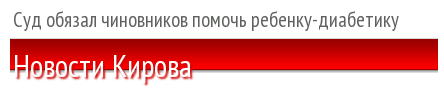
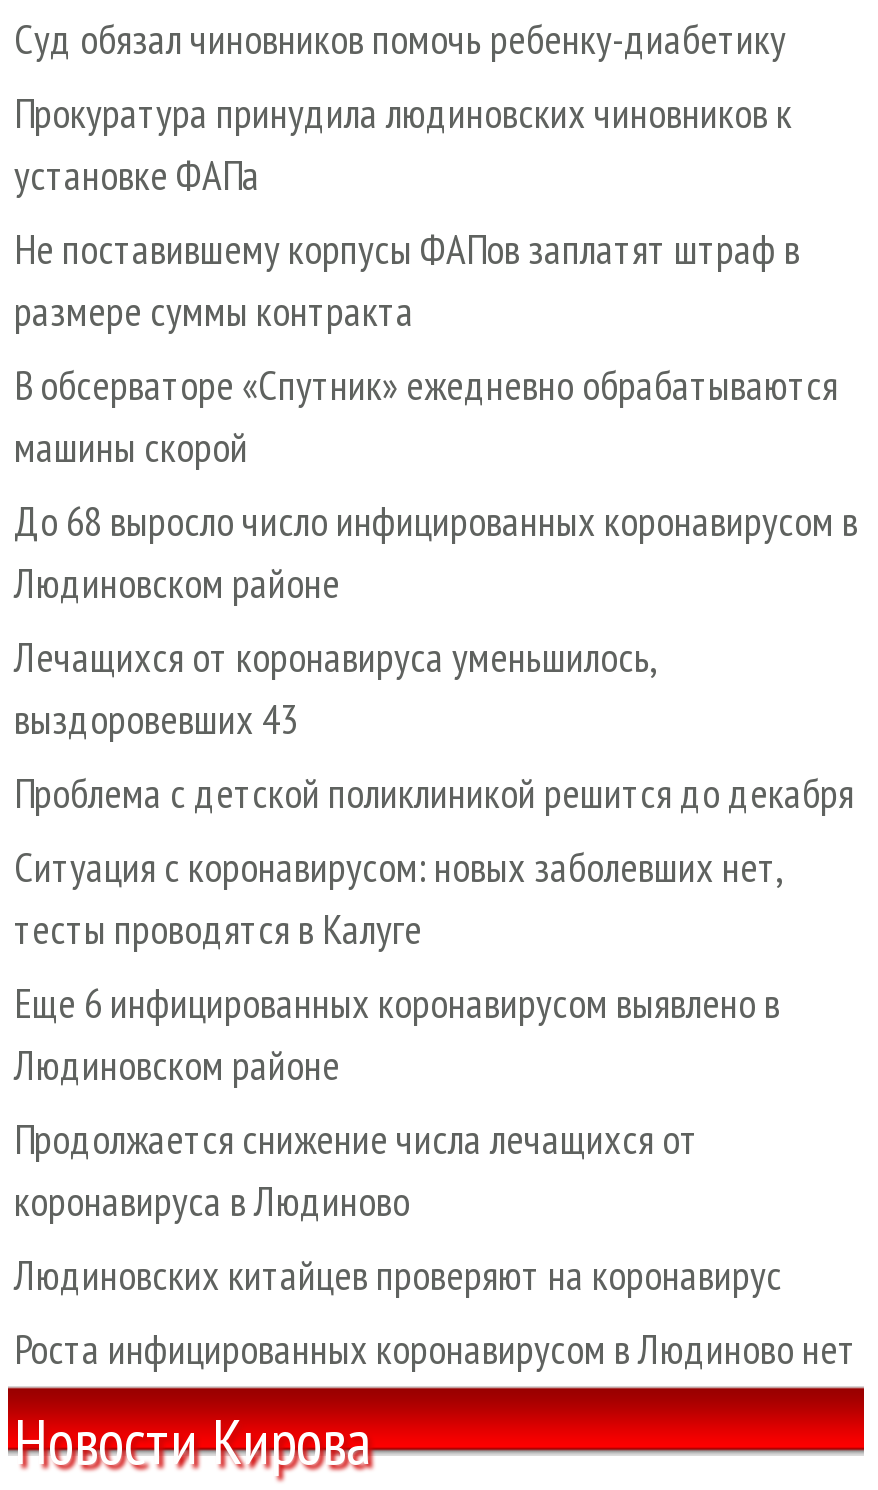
+ Прокуратура принудила людиновских чиновников к
+ установке ФАПа
+ Не поставившему корпусы ФАПов заплатят штраф в
+ размере суммы контракта
+ В обсерваторе «Спутник» ежедневно обрабатываются
+ машины скорой
+ До 68 выросло число инфицированных коронавирусом в
+ Людиновском районе
+ Лечащихся от коронавируса уменьшилось,
+ выздоровевших 43
+ Проблема с детской поликлиникой решится до декабря
+ Ситуация с коронавирусом: новых заболевших нет,
+ тесты проводятся в Калуге
+ Еще 6 инфицированных коронавирусом выявлено в
+ Людиновском районе
+ Продолжается снижение числа лечащихся от
+ коронавируса в Людиново
+ Людиновских китайцев проверяют на коронавирус
+ Роста инфицированных коронавирусом в Людиново нет
